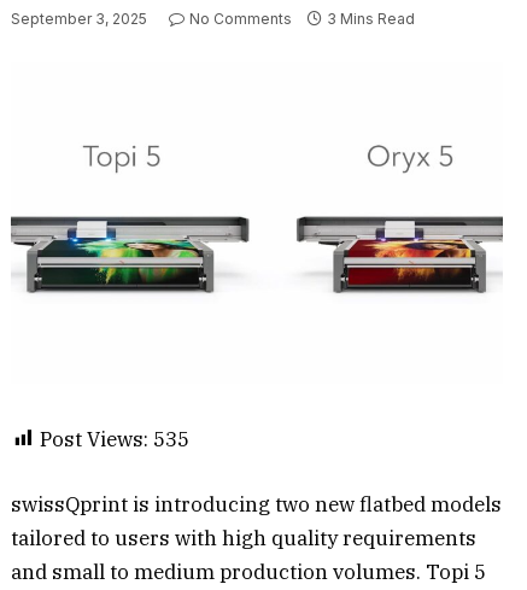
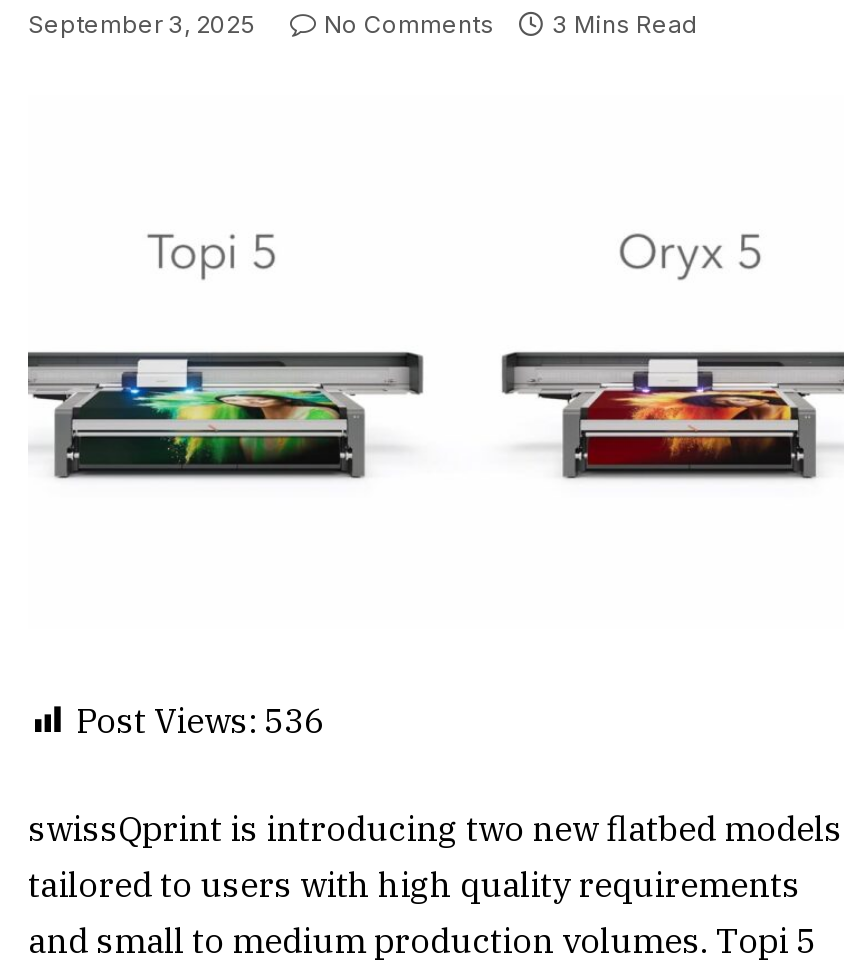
- Post Views: 535
+ Post Views: 536
